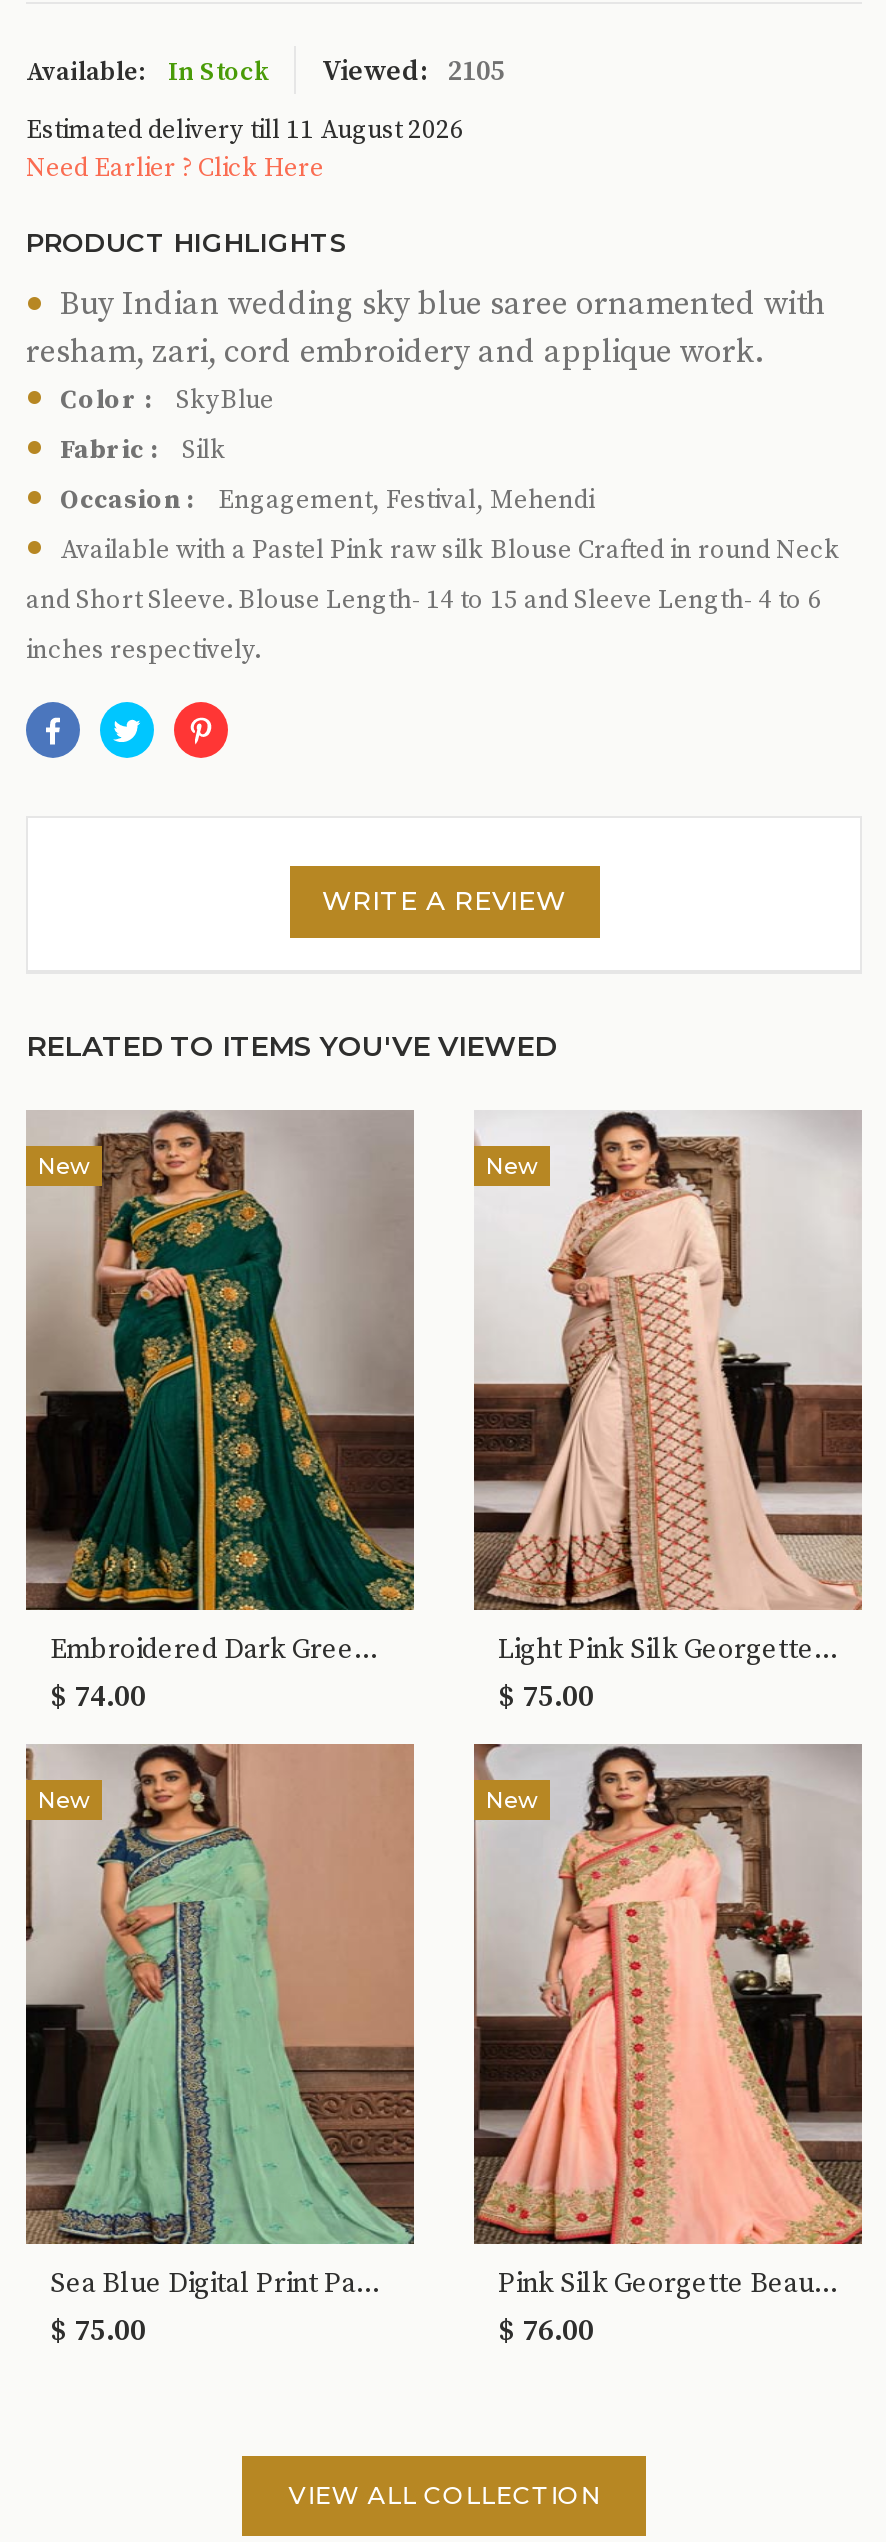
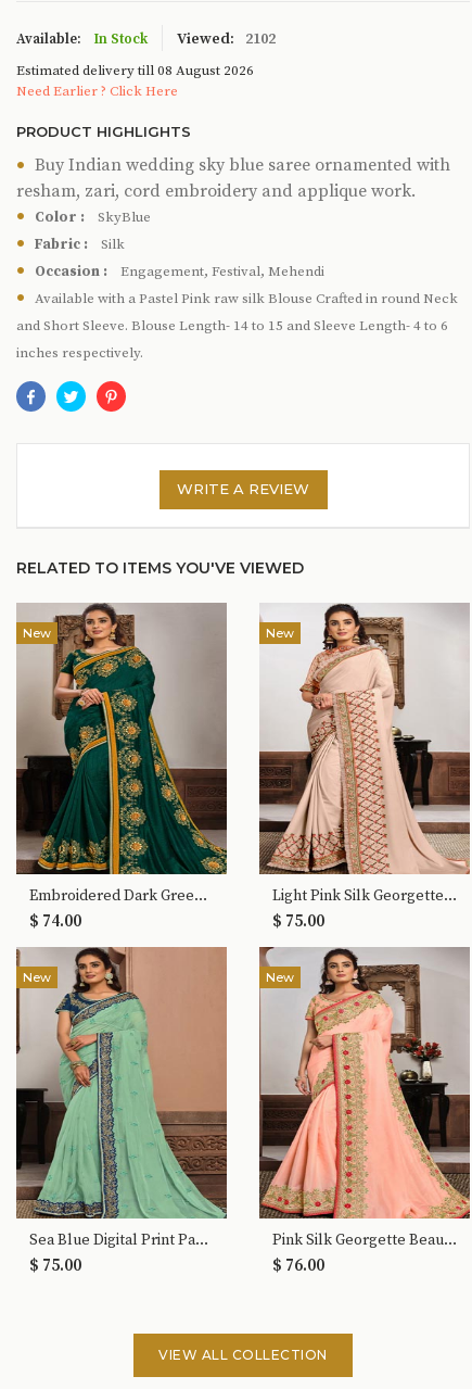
- Available: In Stock Viewed: 2105
+ Available: In Stock Viewed: 2102

- Estimated delivery till 11 August 2026
+ Estimated delivery till 08 August 2026
